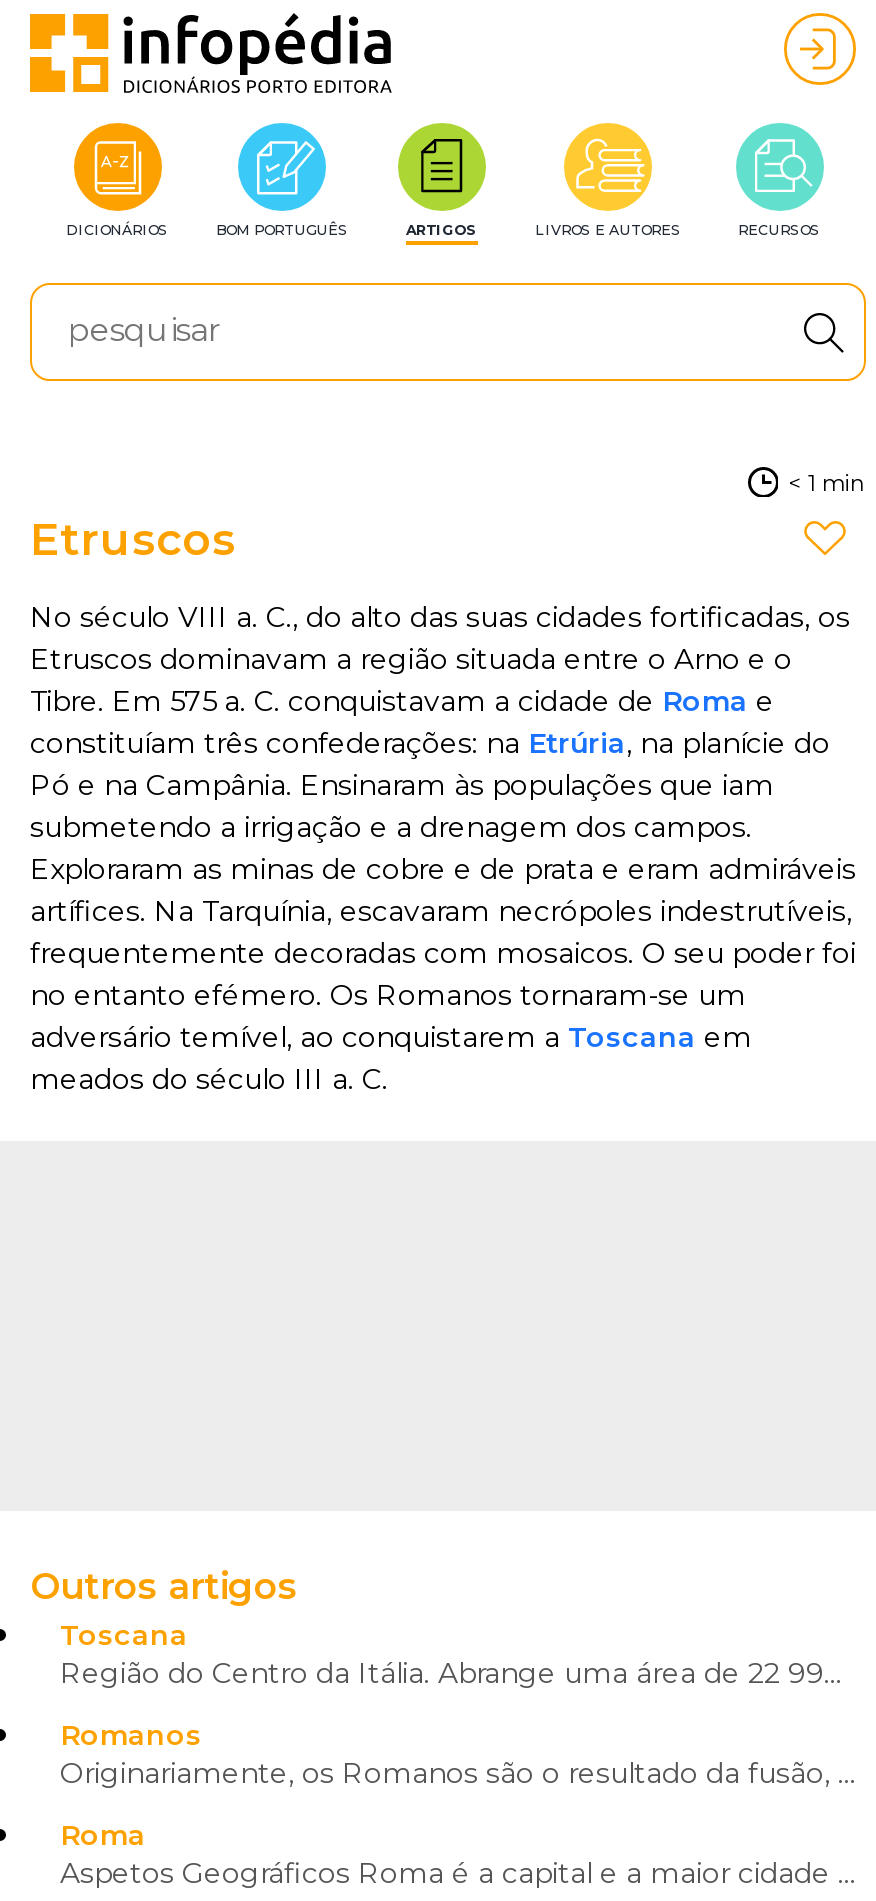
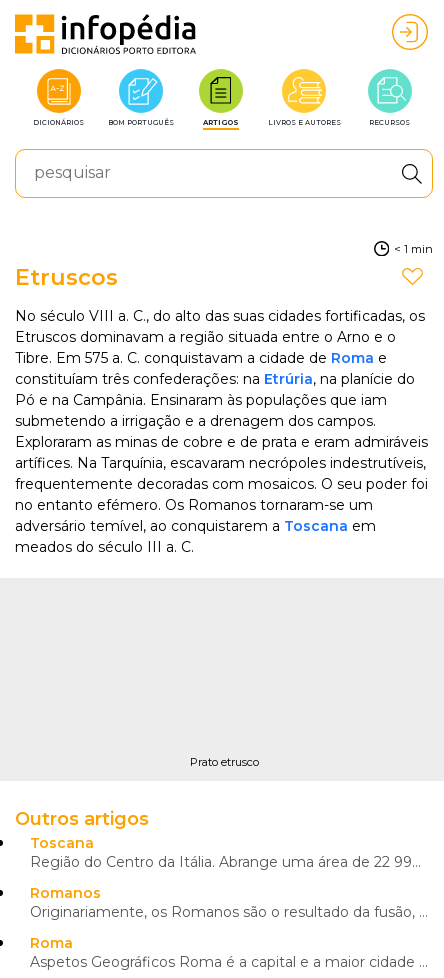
+ Prato etrusco
